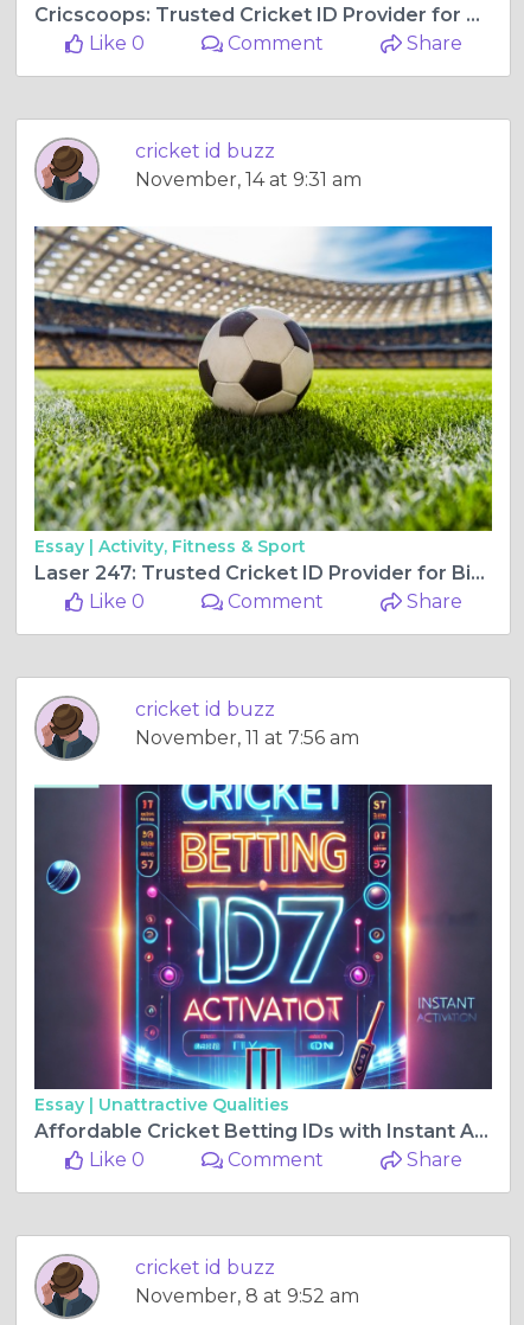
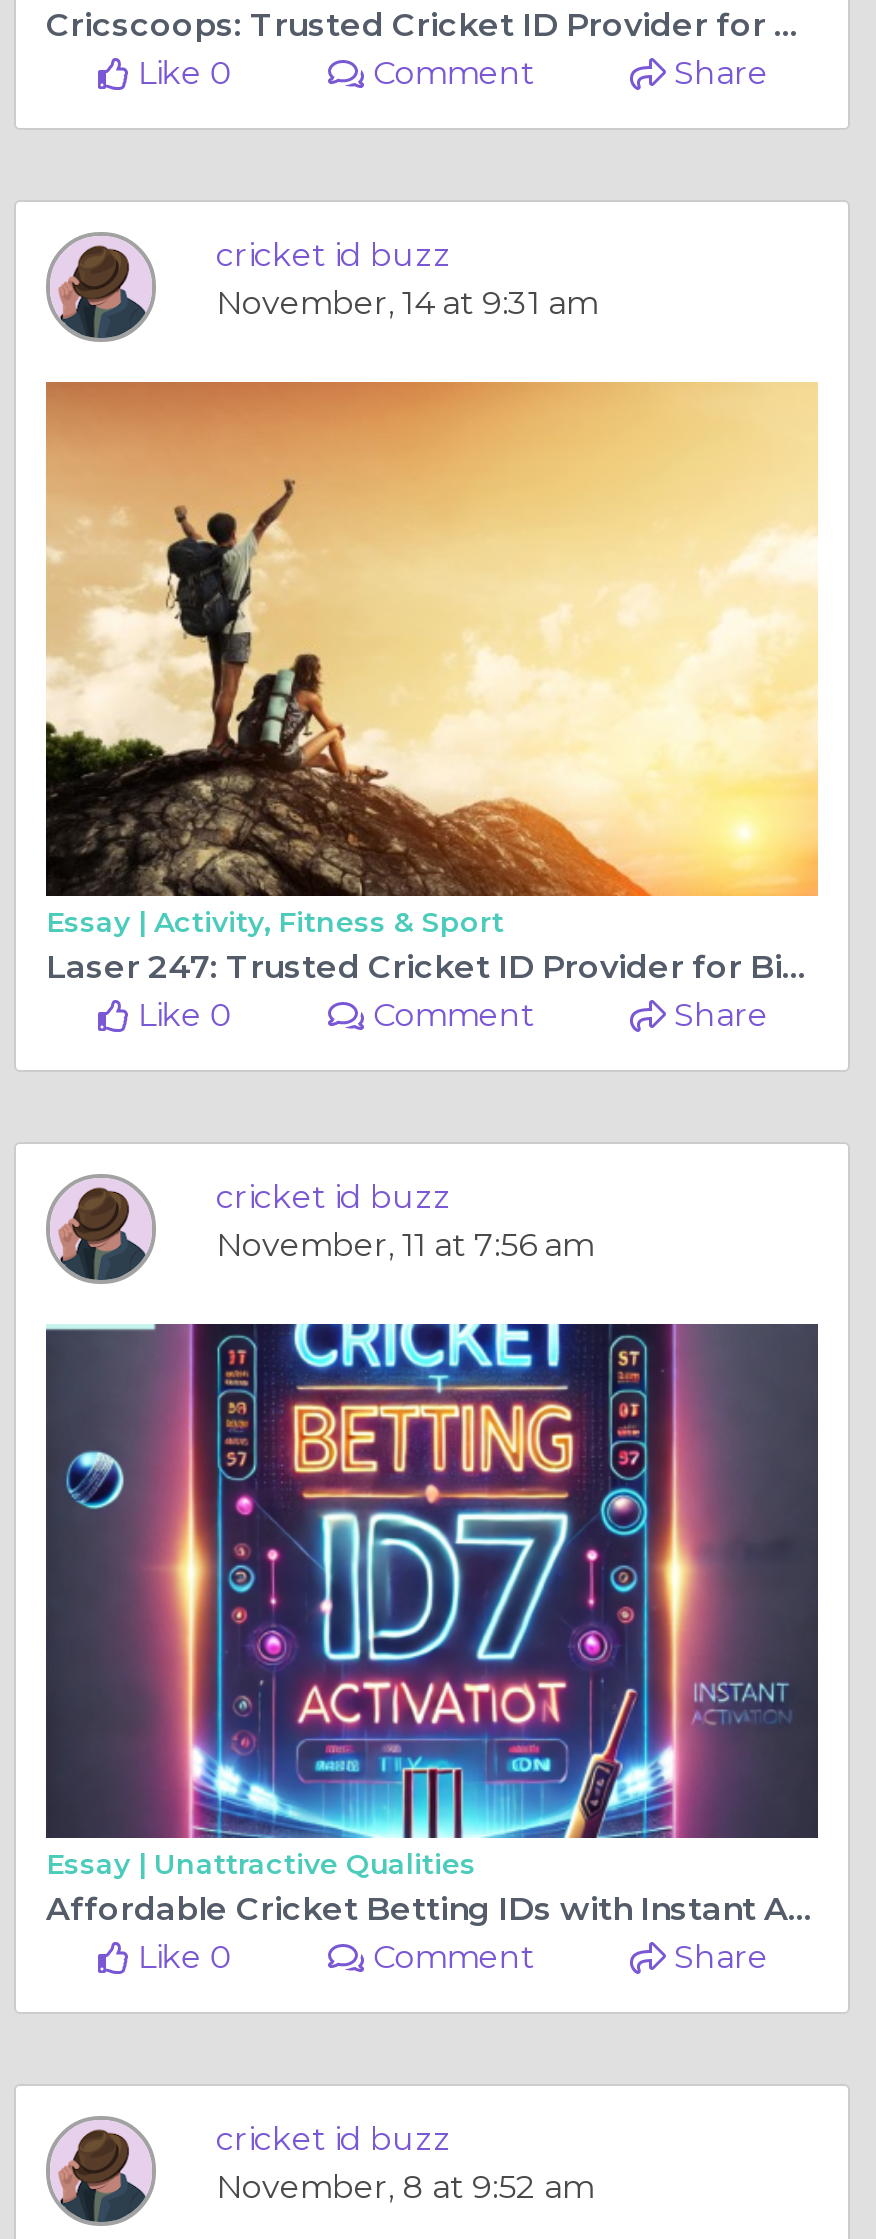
- [image]
+ [image]
